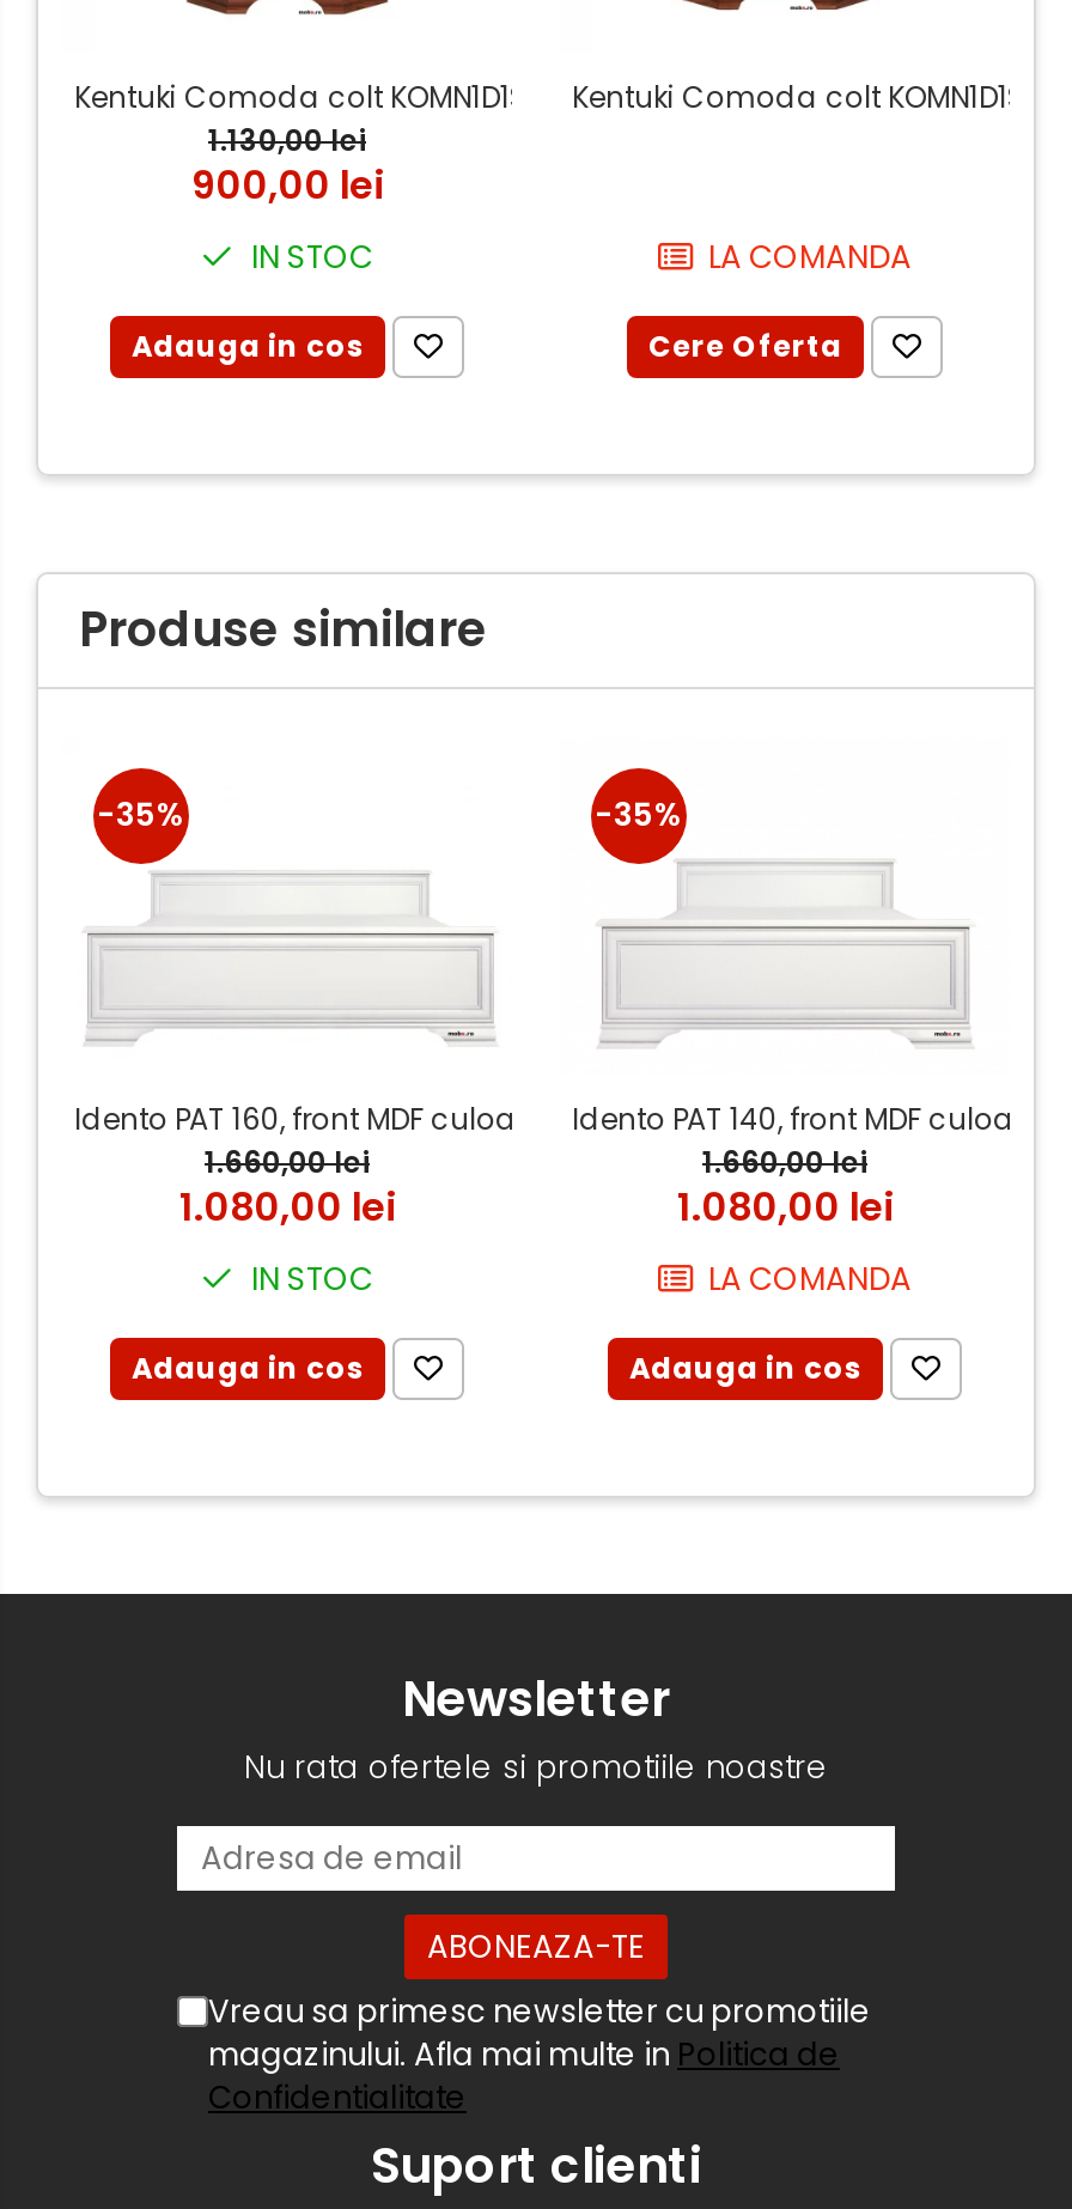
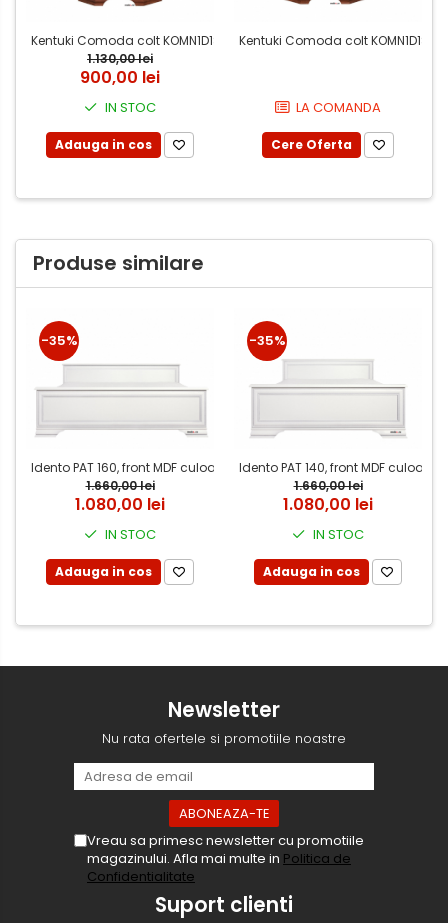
- LA COMANDA
+ IN STOC
